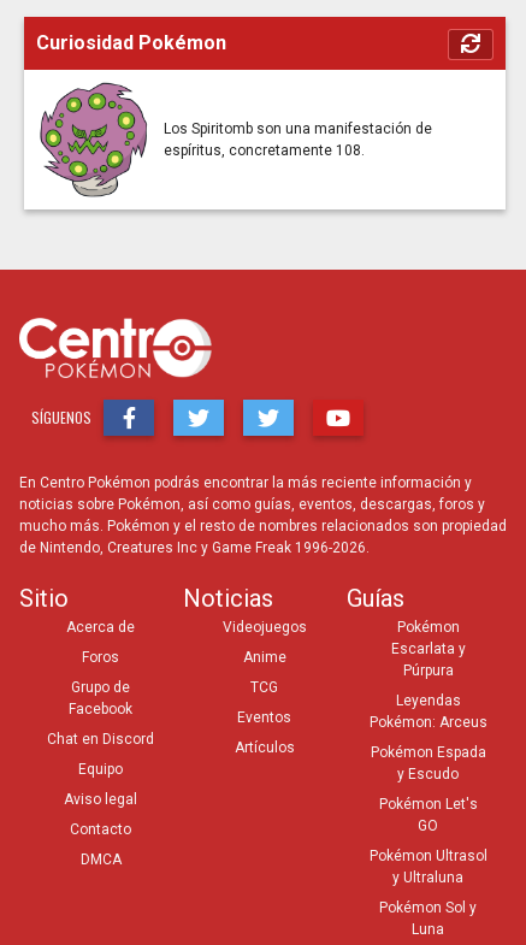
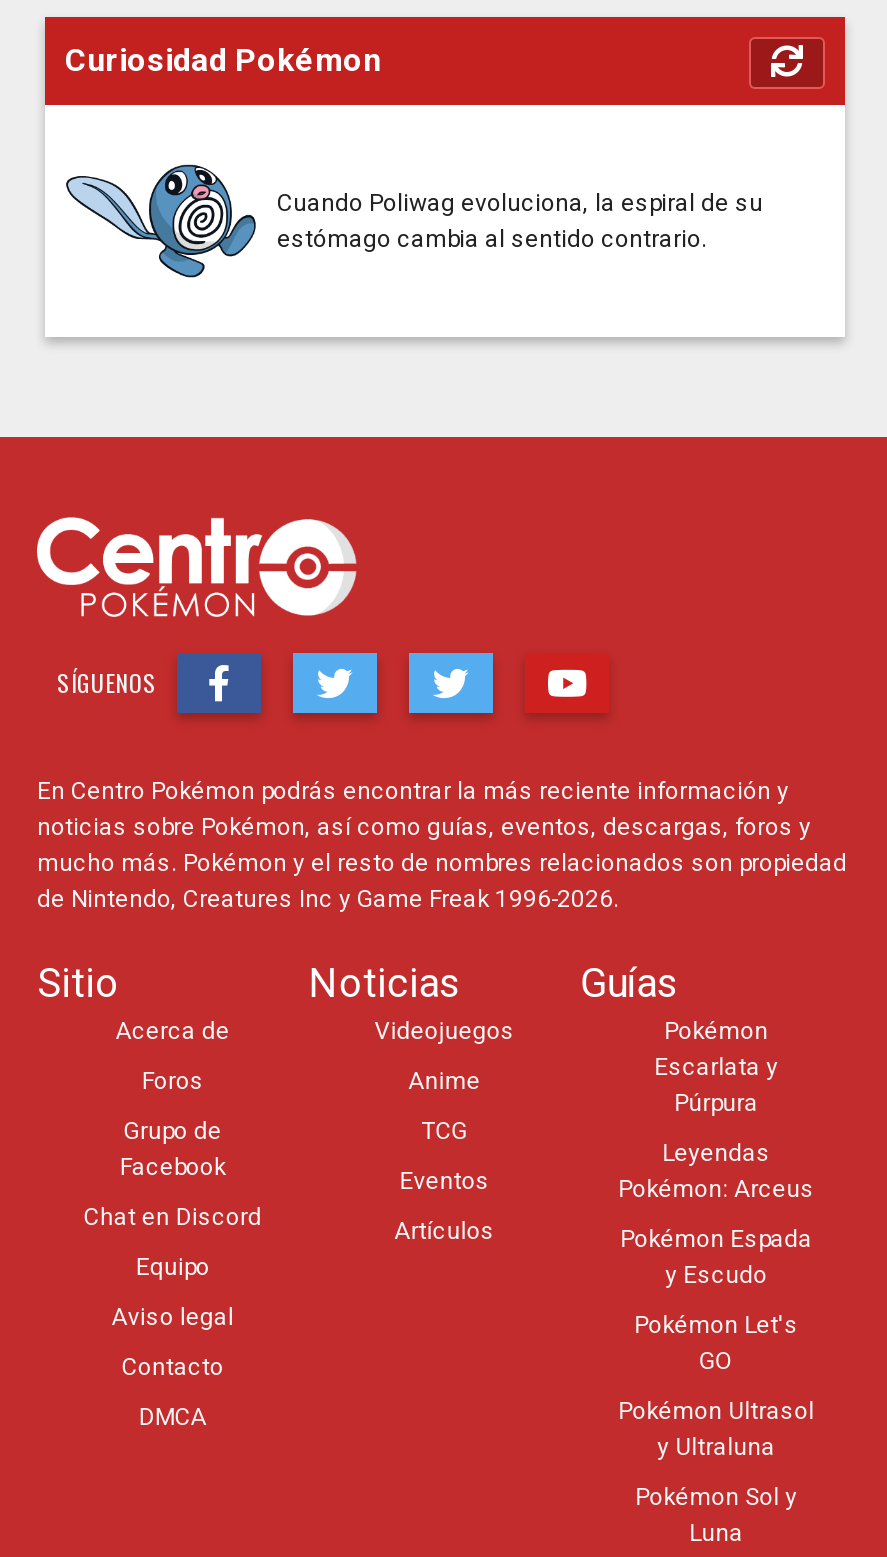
- [image]
- Los Spiritomb son una manifestación de
- espíritus, concretamente 108.
+ [image]
+ Cuando Poliwag evoluciona, la espiral de su
+ estómago cambia al sentido contrario.
